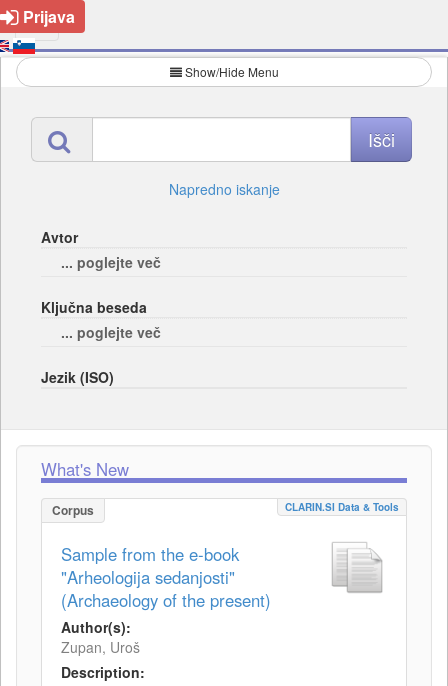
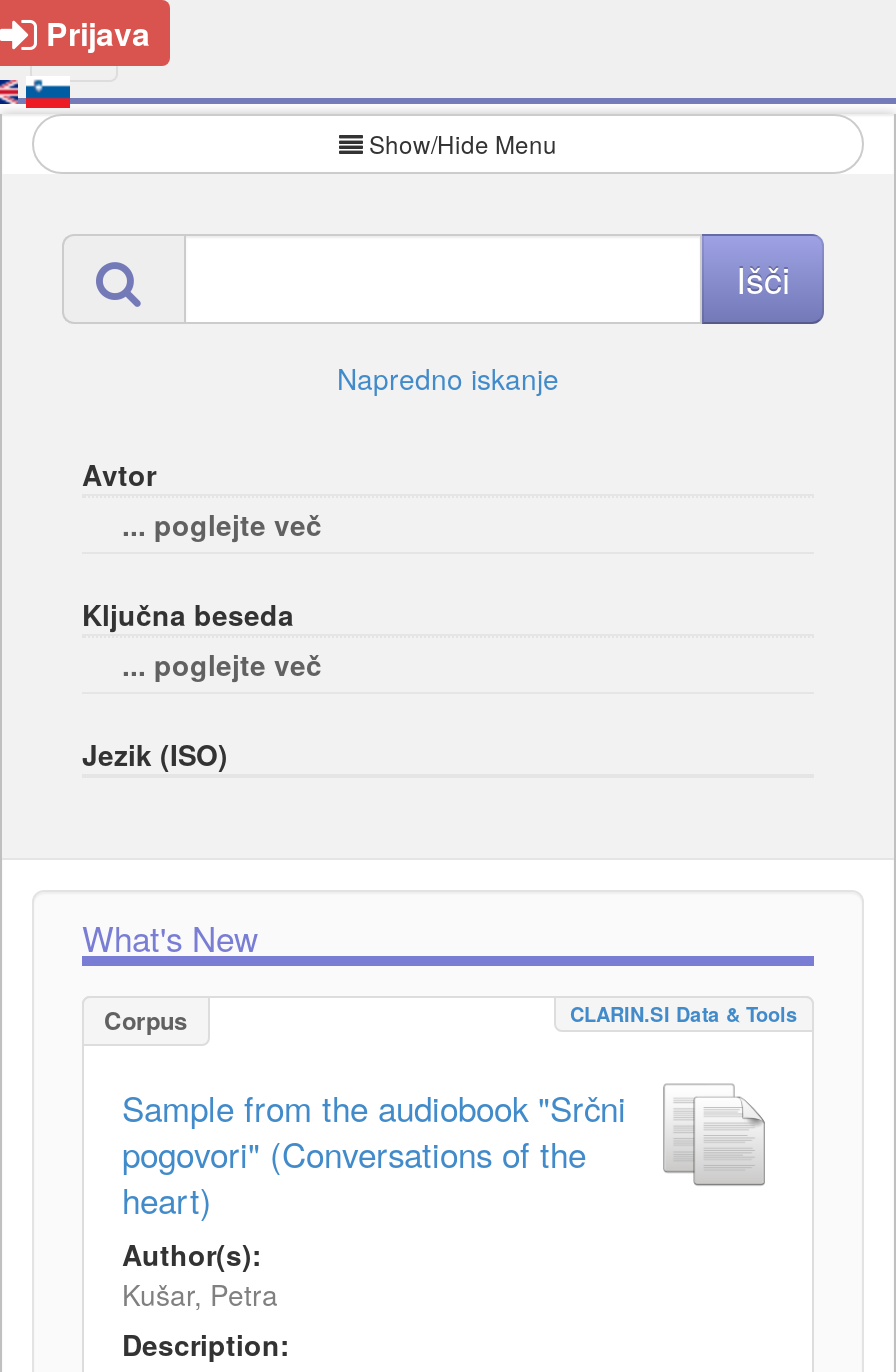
- Sample from the e-book
- "Arheologija sedanjosti"
- (Archaeology of the present)
+ Sample from the audiobook "Srčni
+ pogovori" (Conversations of the
+ heart)

- Zupan, Uroš
+ Kušar, Petra
